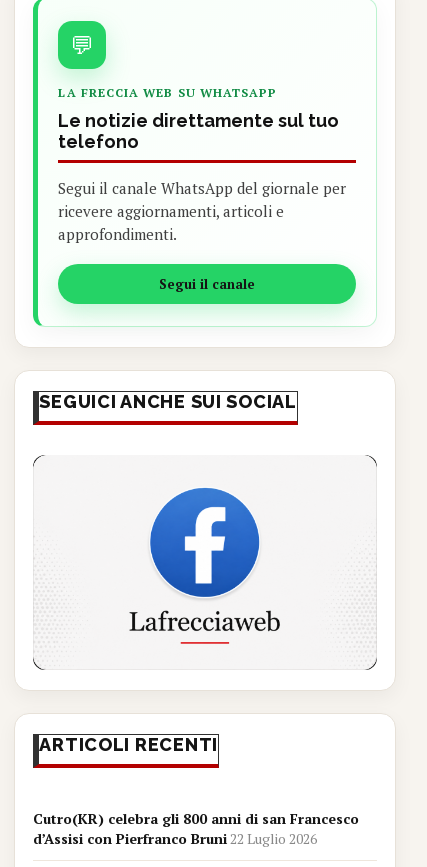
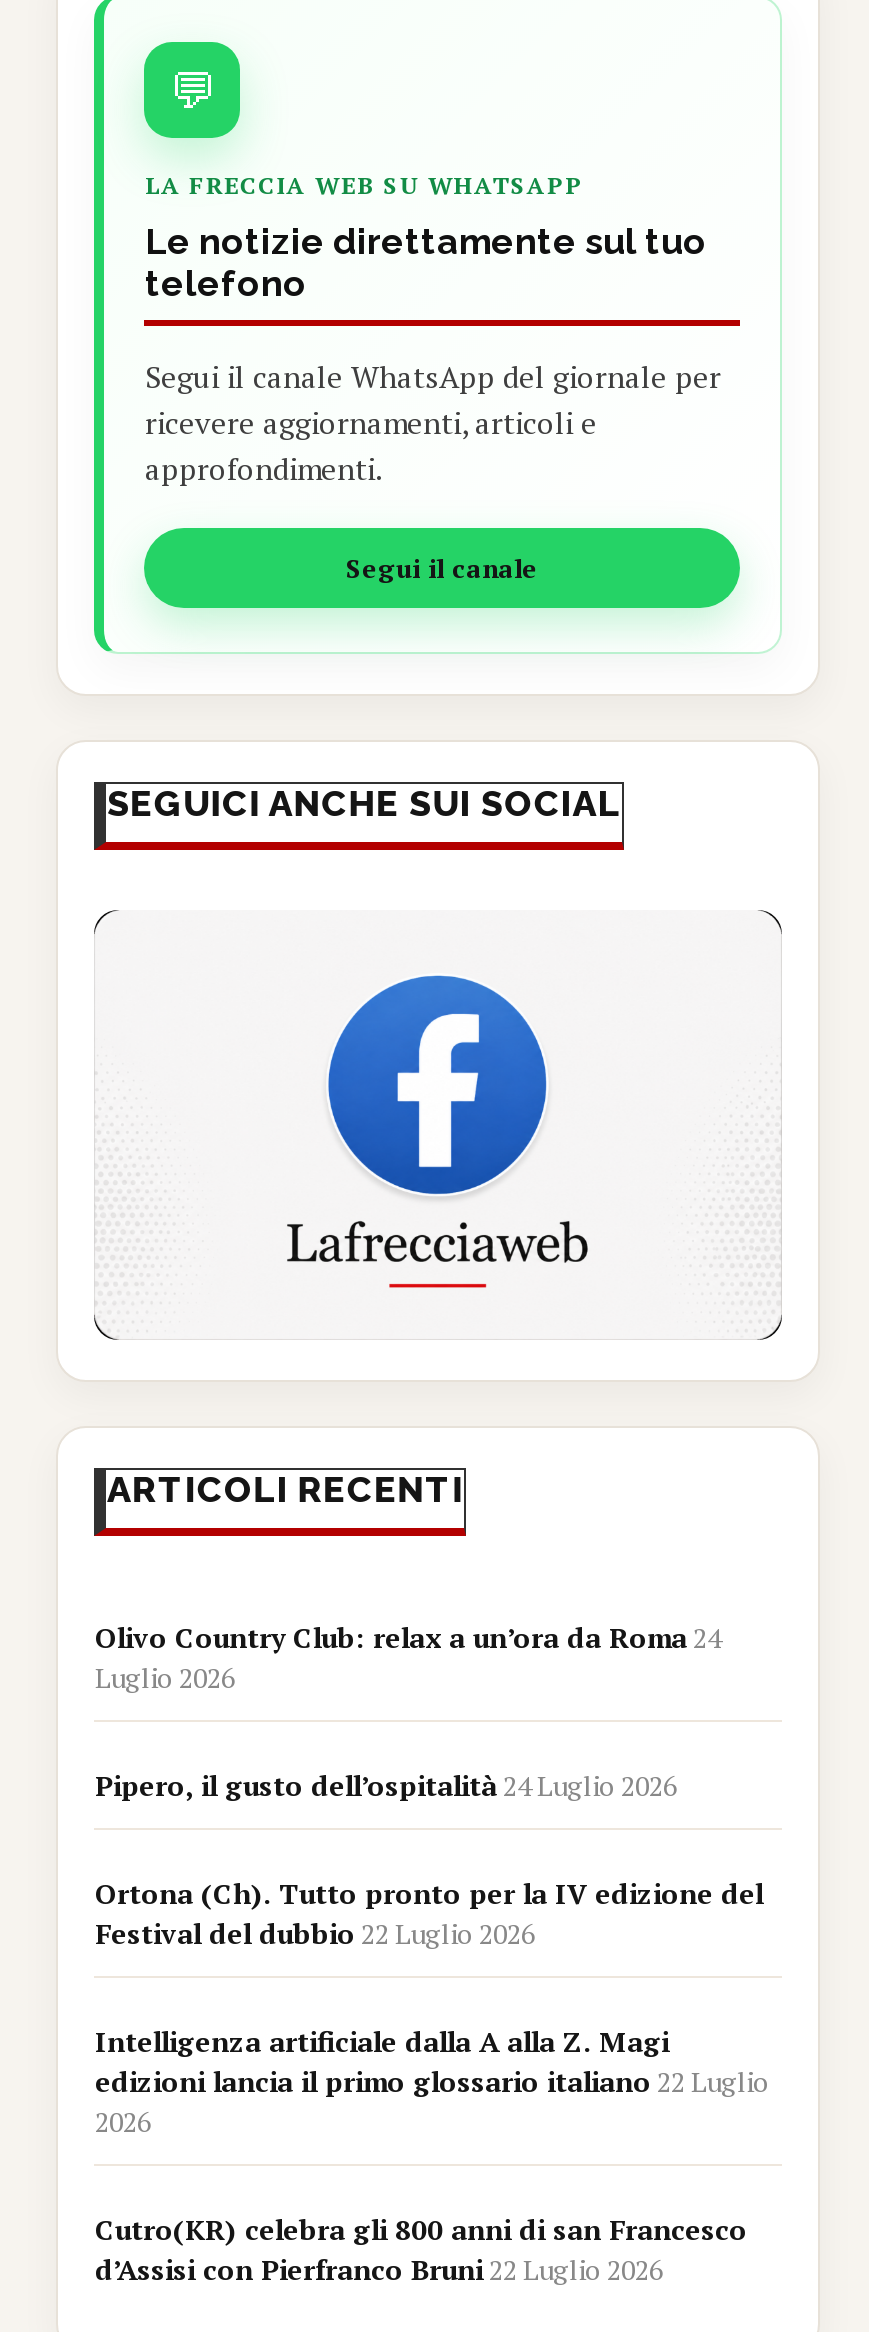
+ Olivo Country Club: relax a un’ora da Roma 24
+ Luglio 2026
+ Pipero, il gusto dell’ospitalità 24 Luglio 2026
+ Ortona (Ch). Tutto pronto per la IV edizione del
+ Festival del dubbio 22 Luglio 2026
+ Intelligenza artificiale dalla A alla Z. Magi
+ edizioni lancia il primo glossario italiano 22 Luglio
+ 2026
